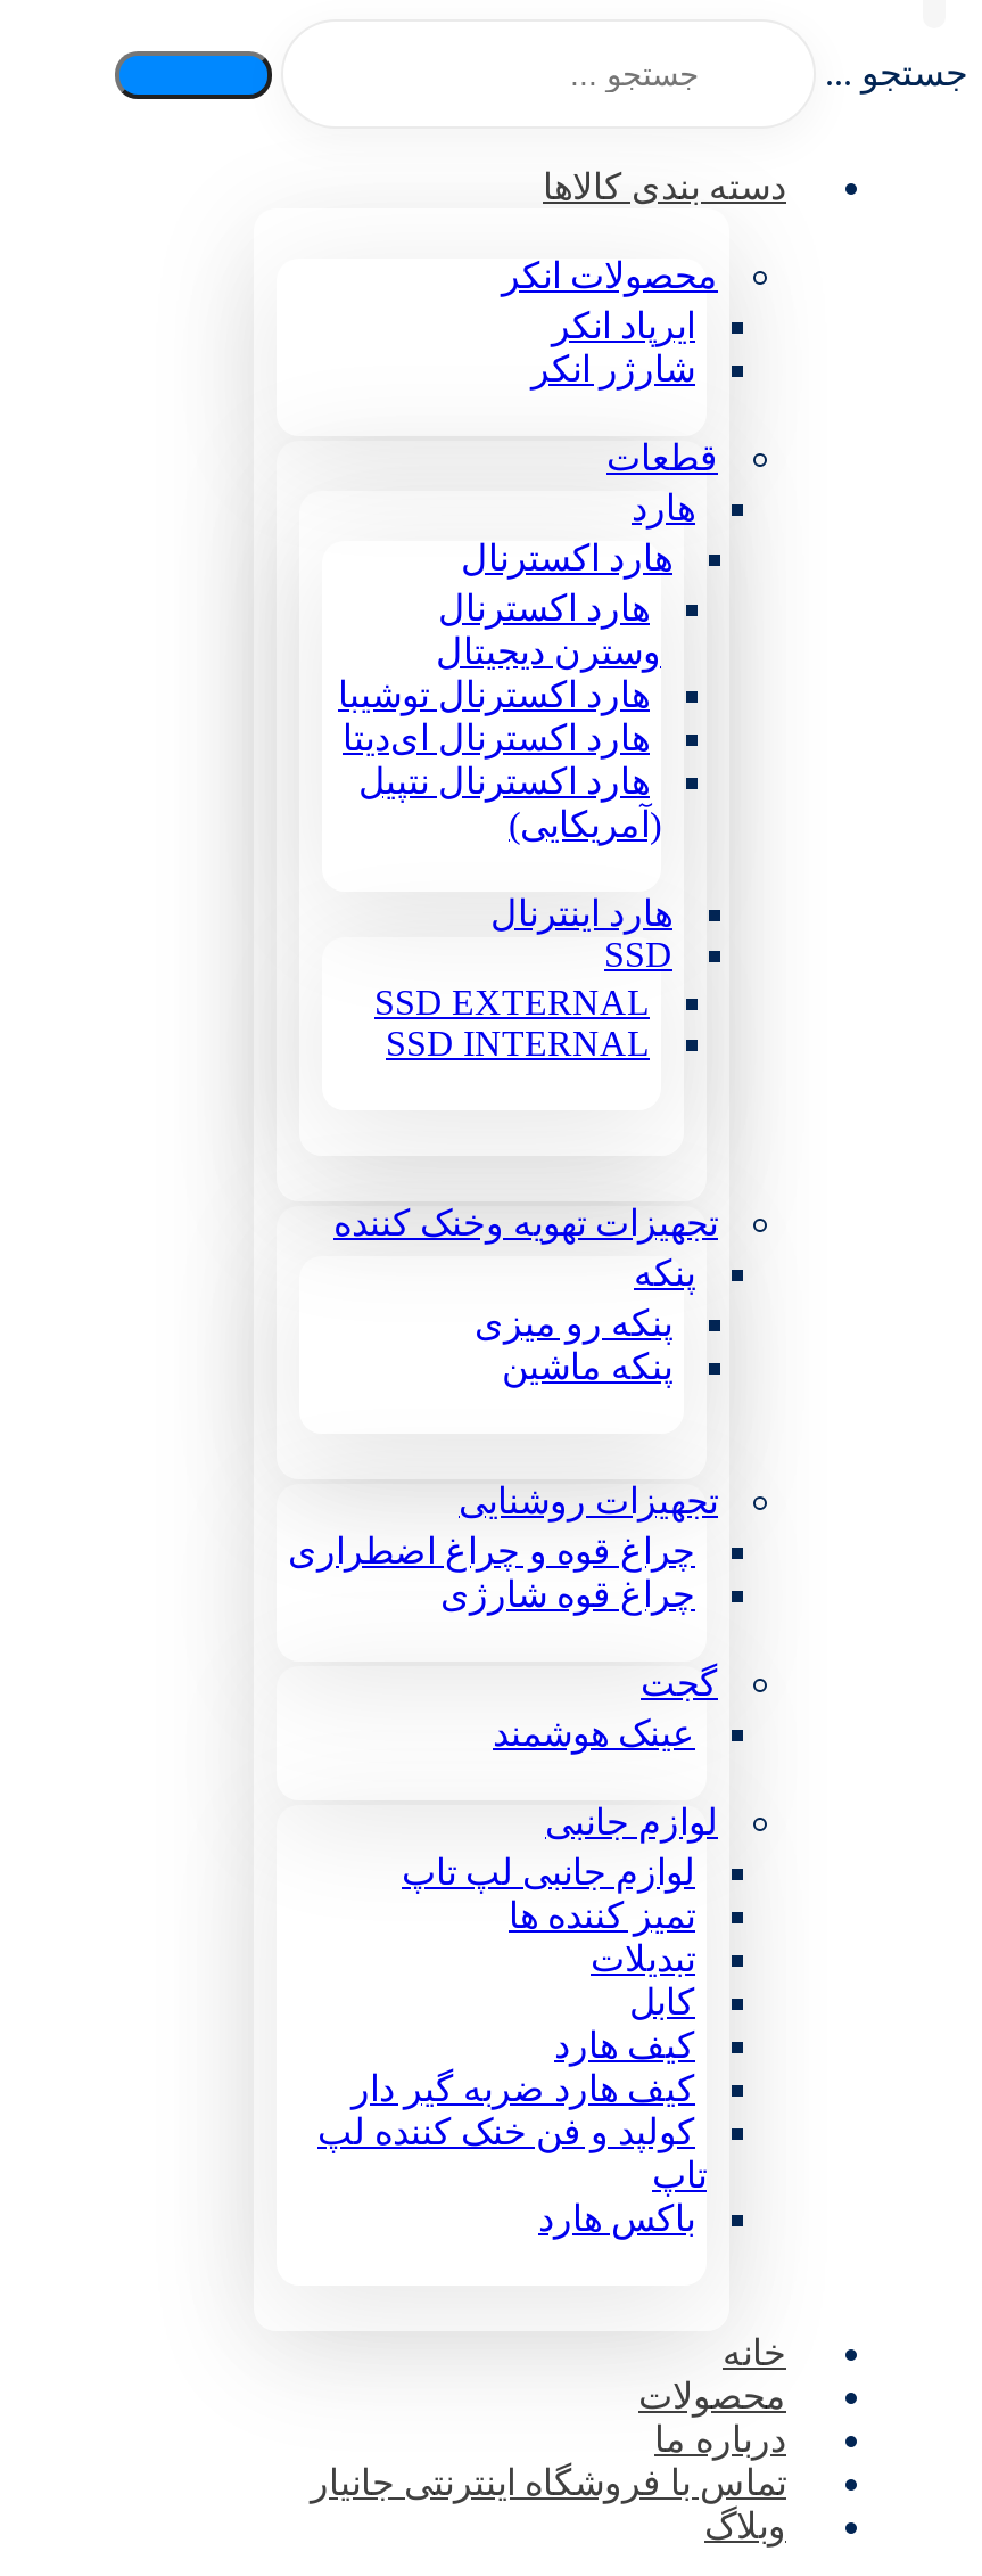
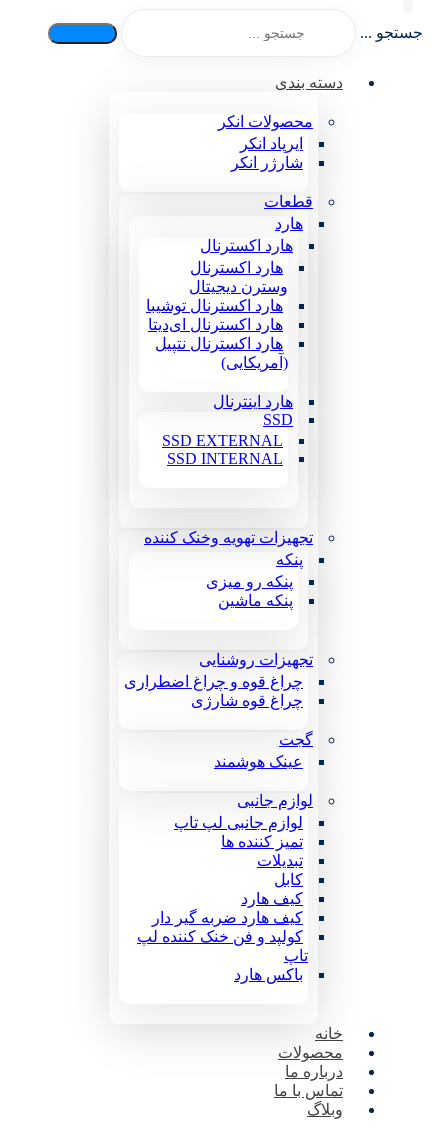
- دسته بندی کالاها
+ دسته بندی

- تماس با فروشگاه اینترنتی جانیار
+ تماس با ما
